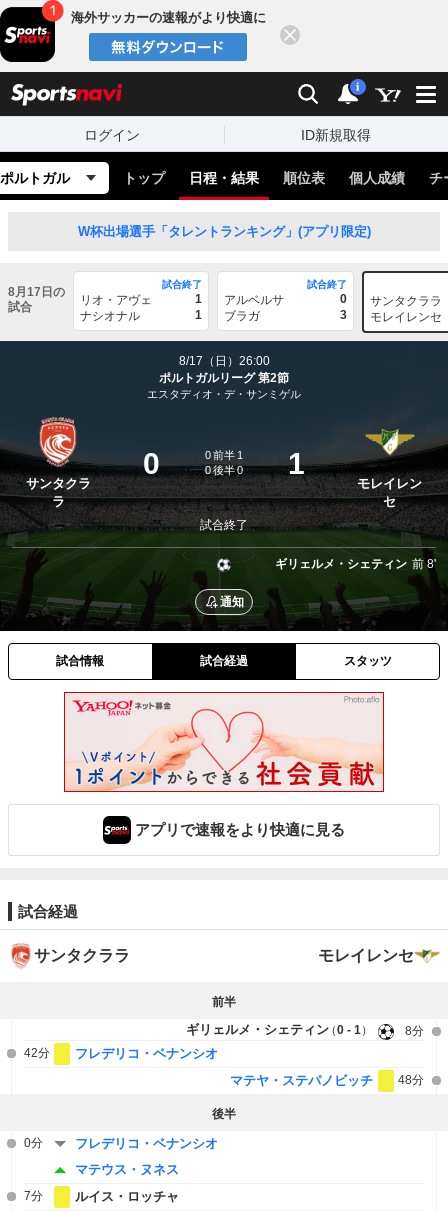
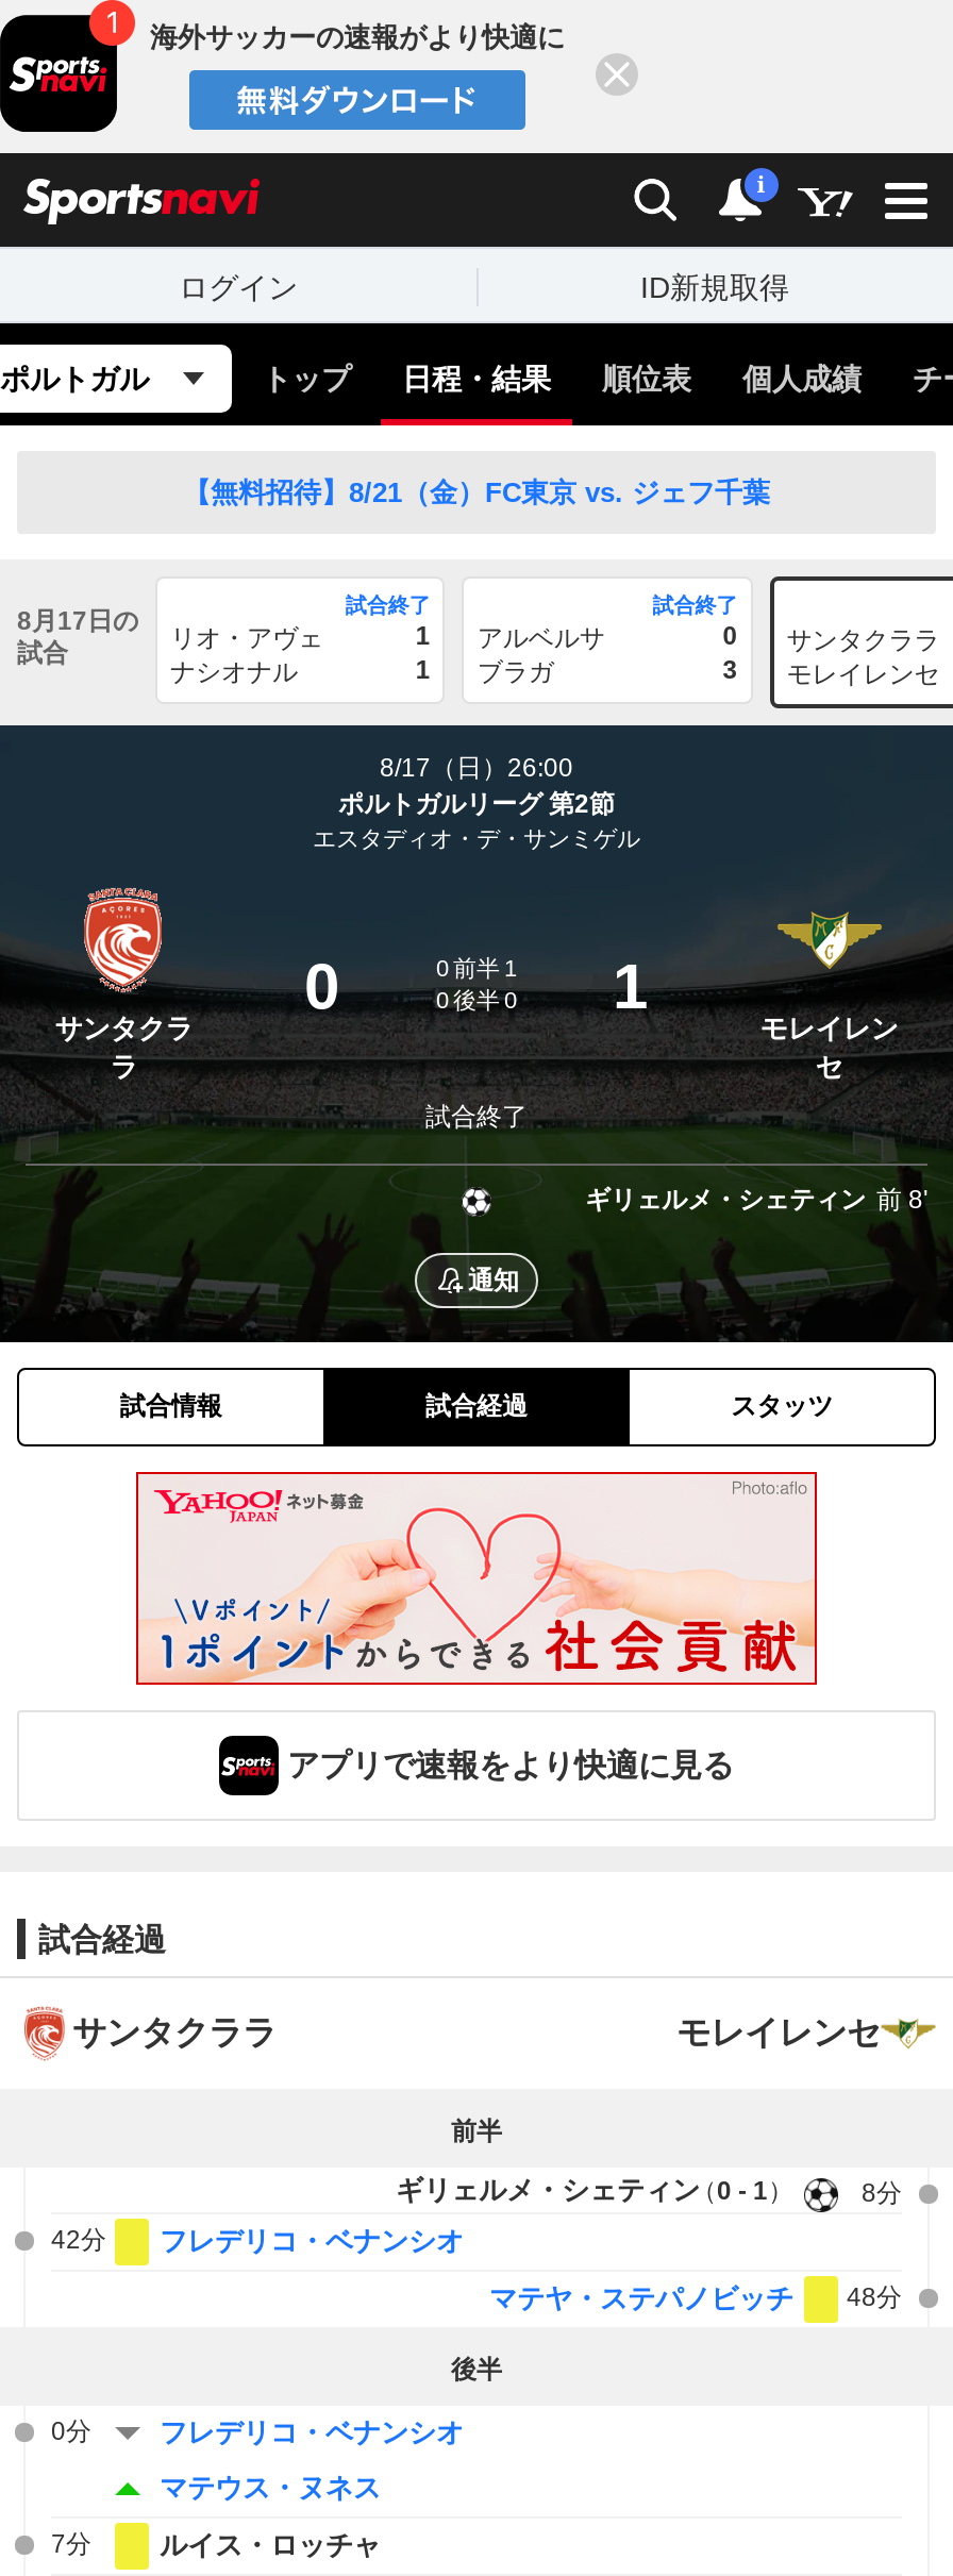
- W杯出場選手「タレントランキング」(アプリ限定)
+ 【無料招待】8/21（金）FC東京 vs. ジェフ千葉
